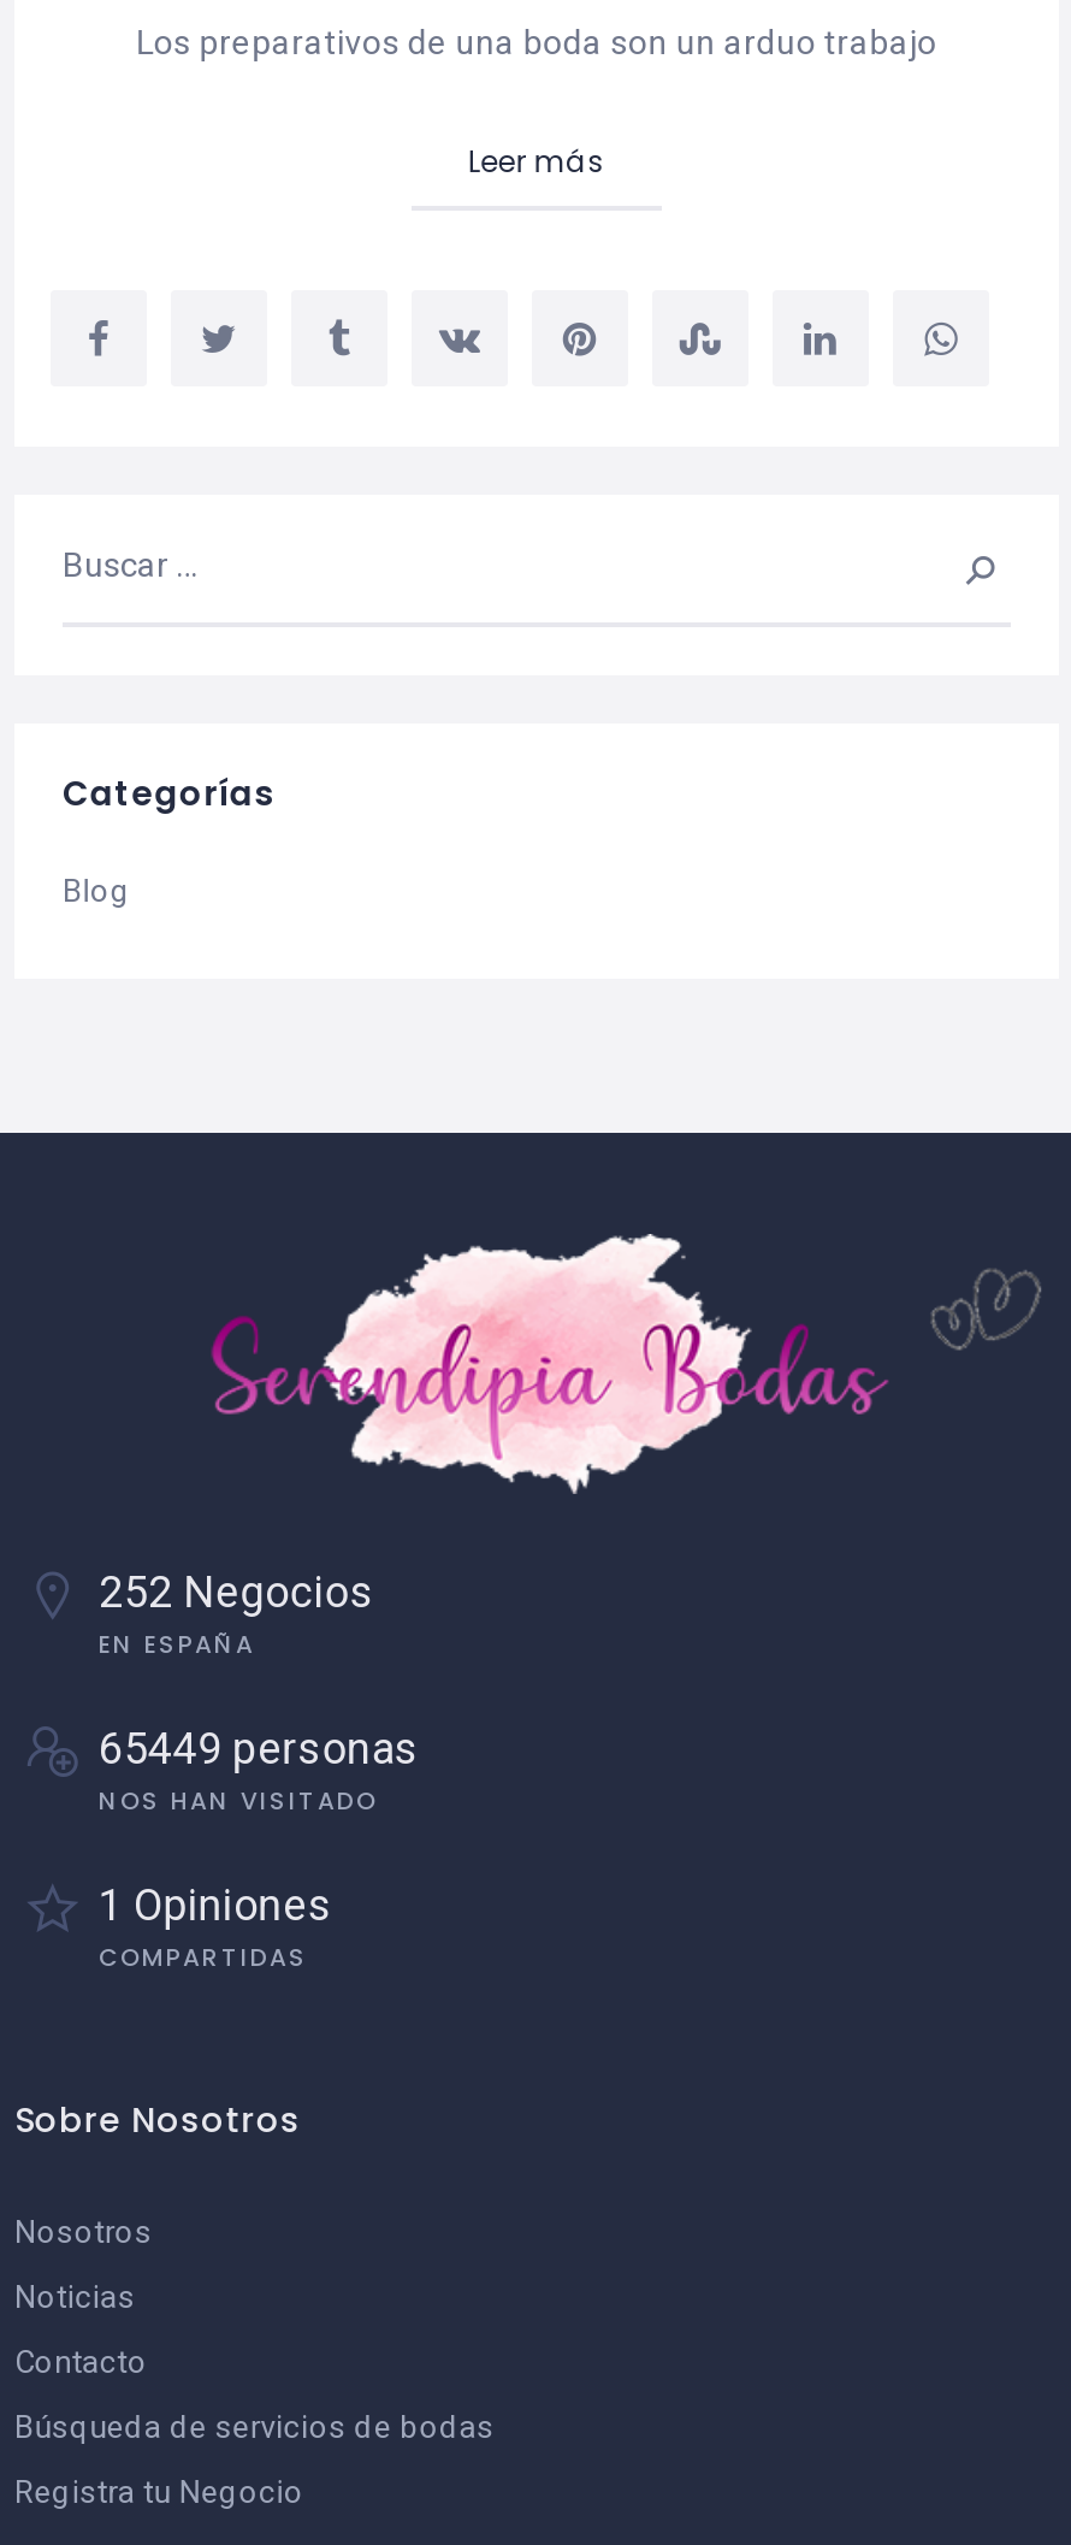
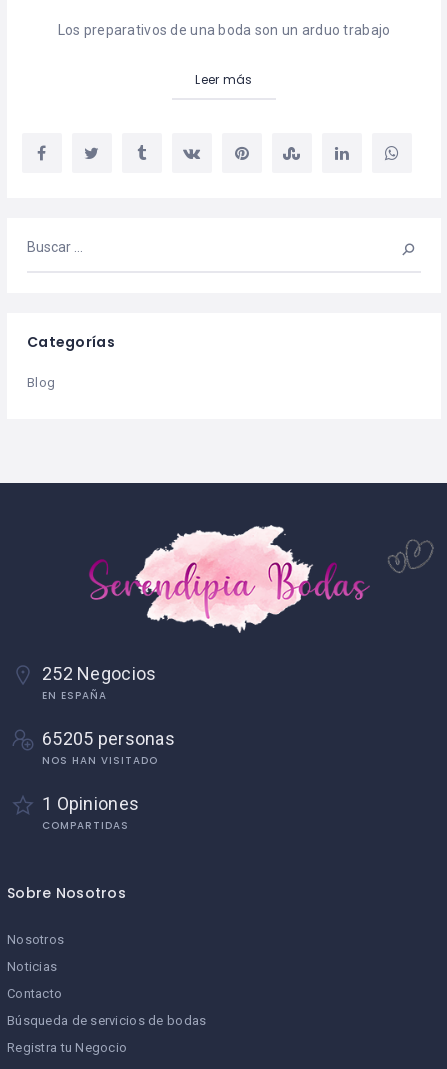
- 65449 personas
+ 65205 personas
